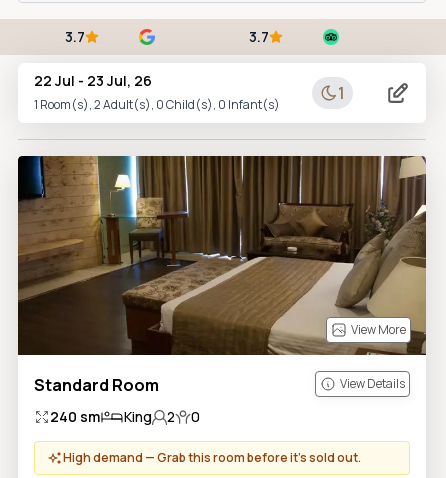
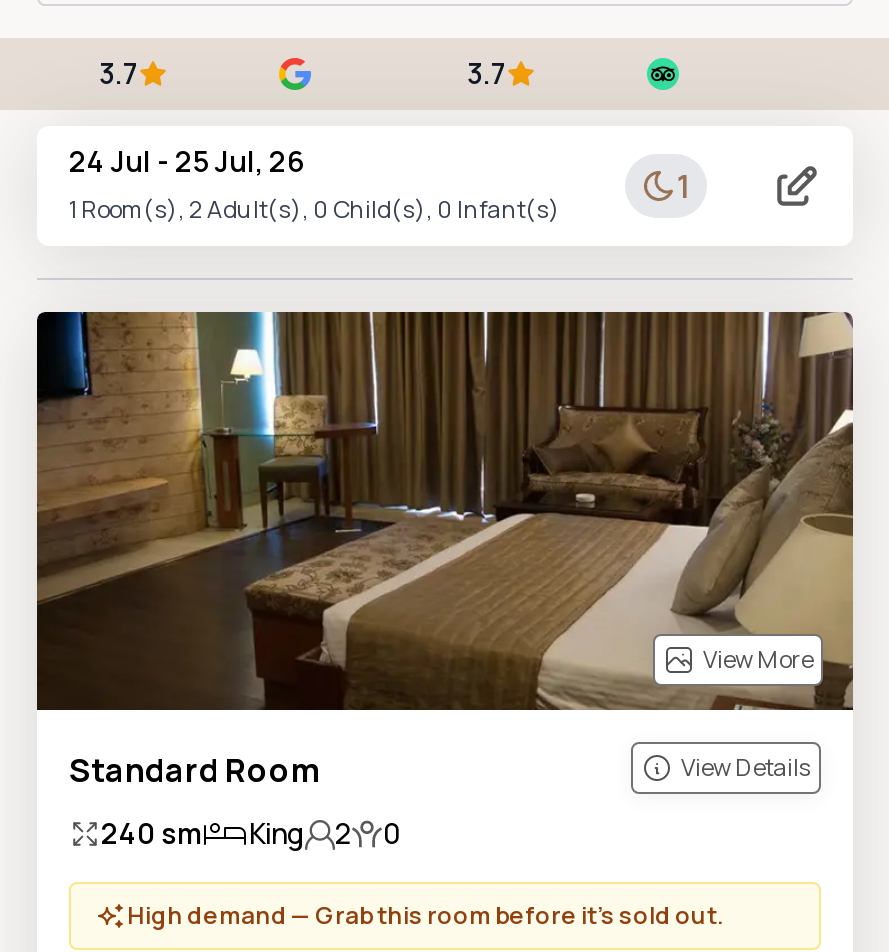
- 22 Jul - 23 Jul, 26
+ 24 Jul - 25 Jul, 26
